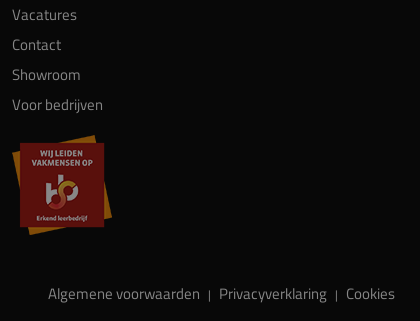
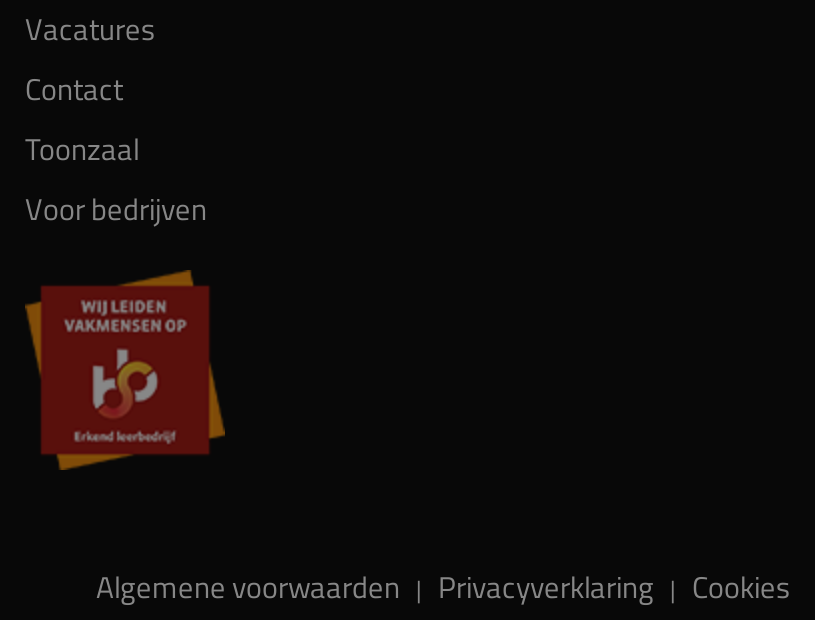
- Showroom
+ Toonzaal
